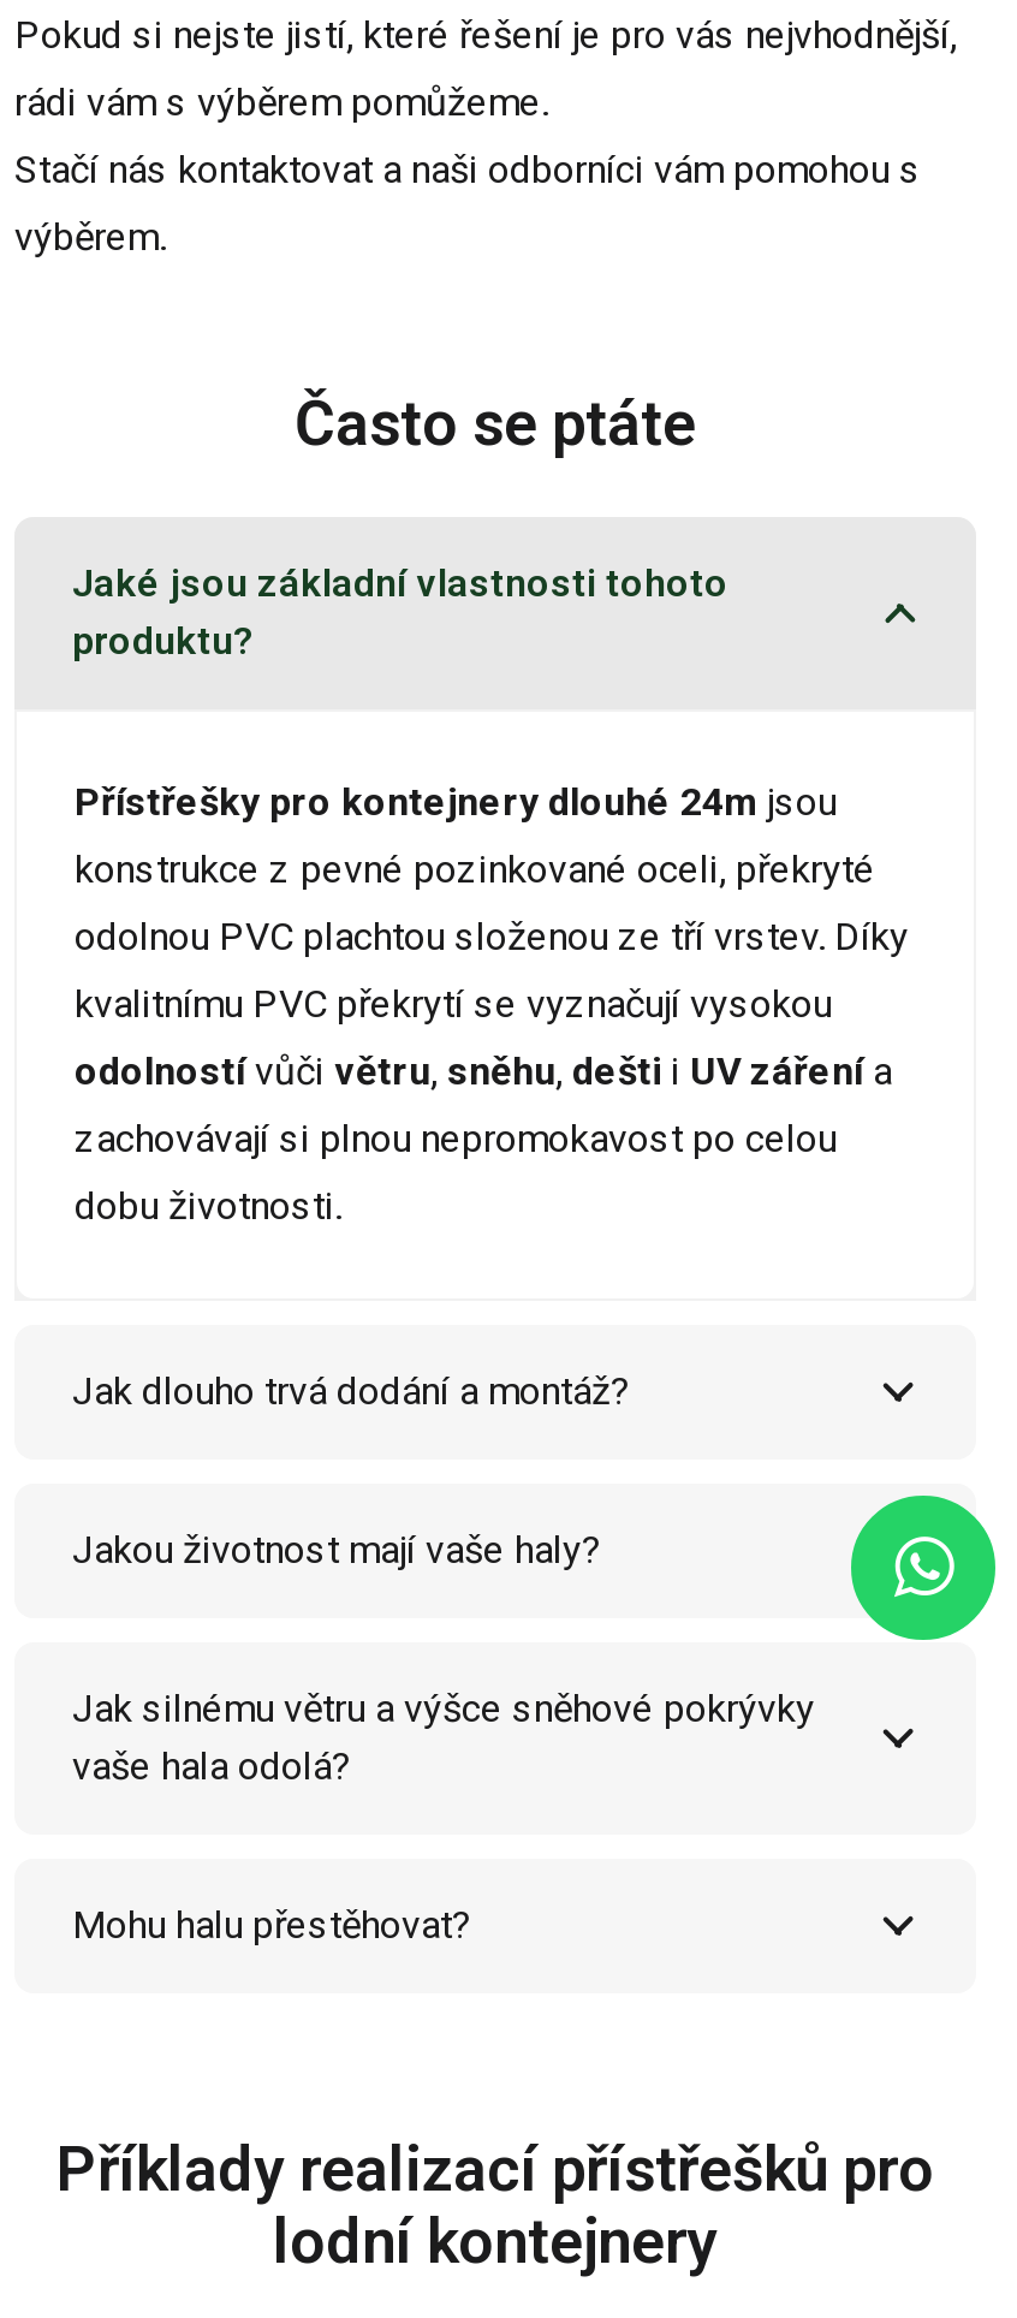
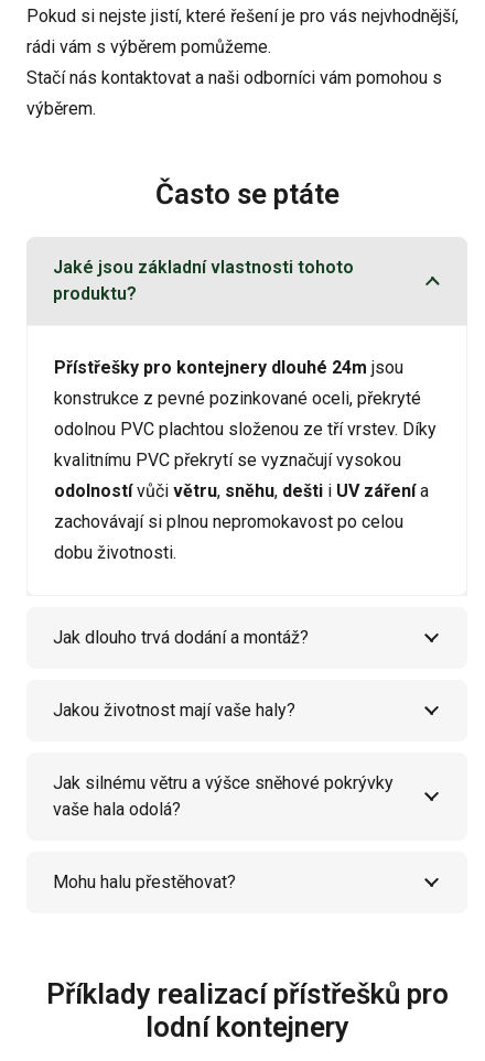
- [image]
